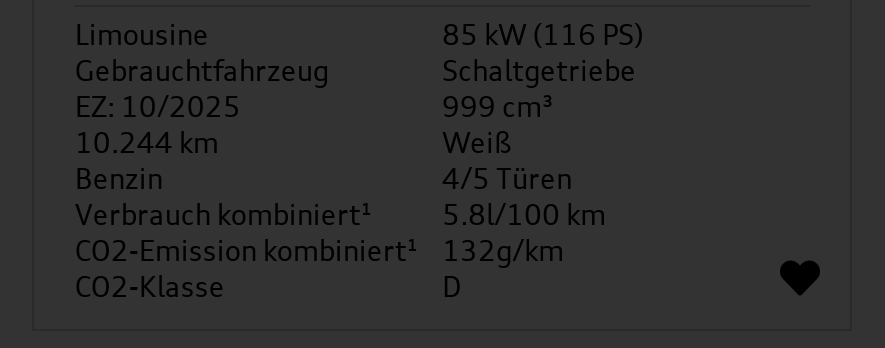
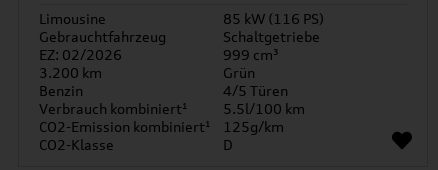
- EZ: 10/2025
+ EZ: 02/2026

- 10.244 km
- Weiß
+ 3.200 km
+ Grün

- 5.8l/100 km
+ 5.5l/100 km

- 132g/km
+ 125g/km
